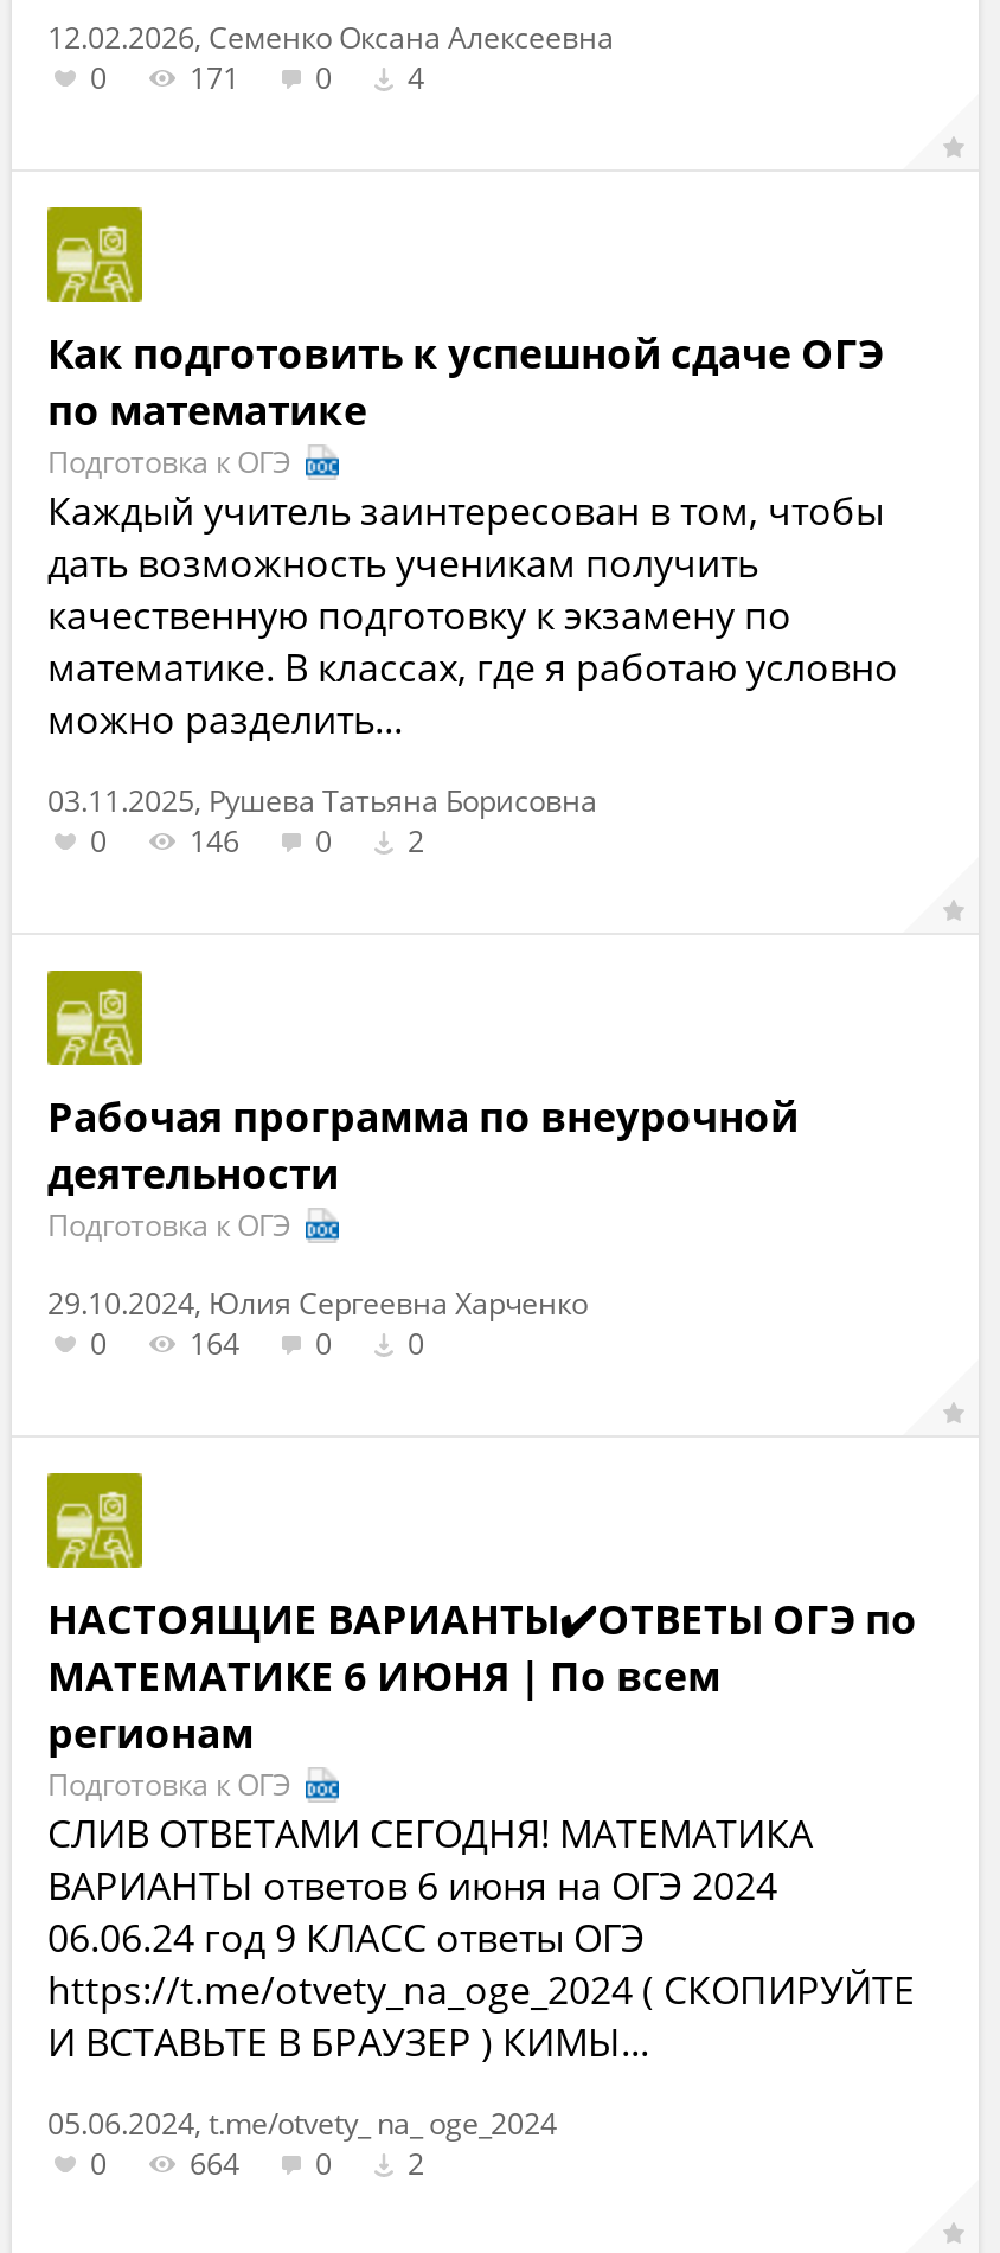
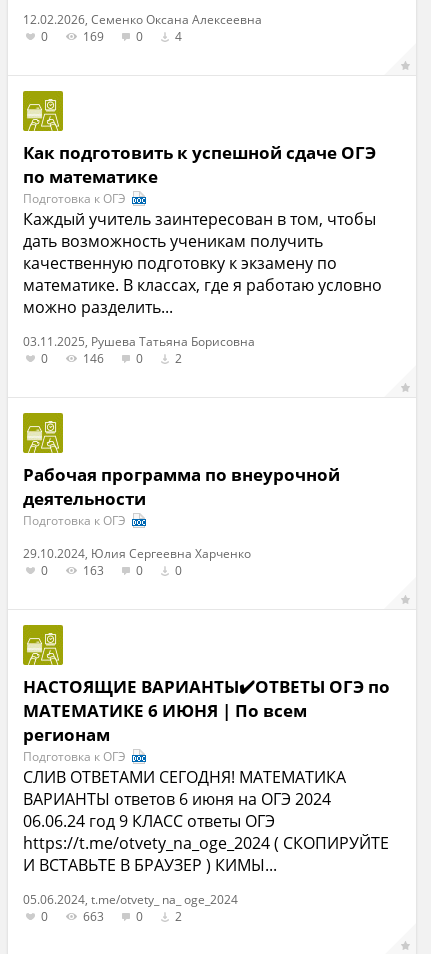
- 0 171 0 4
+ 0 169 0 4

- 0 164 0 0
+ 0 163 0 0

- 0 664 0 2
+ 0 663 0 2
